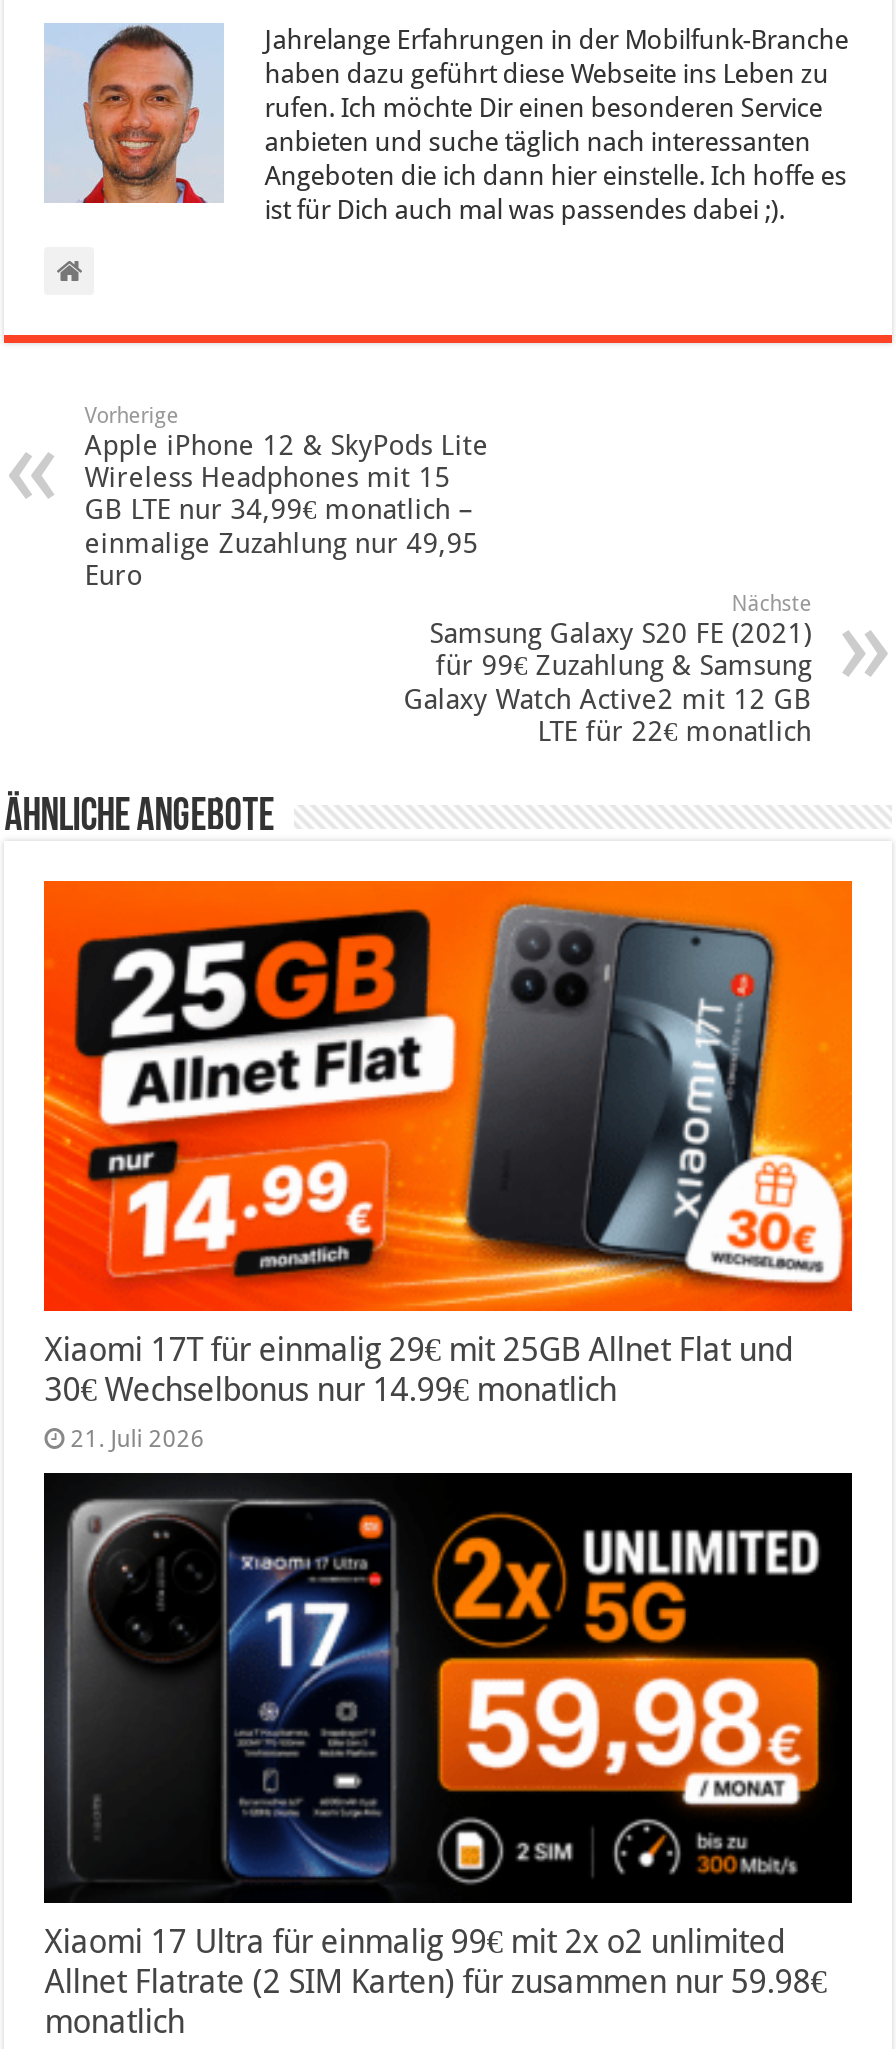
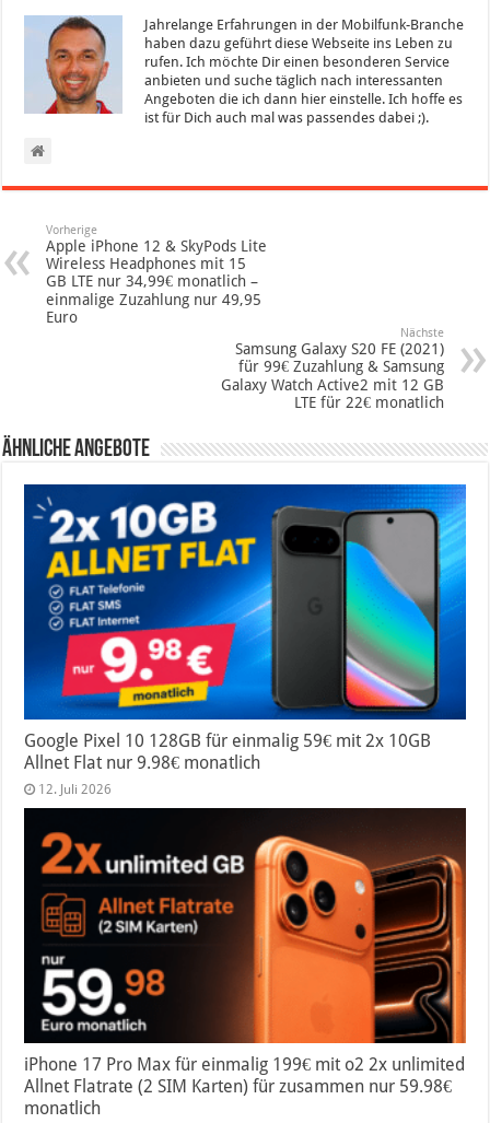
- [image]
- Xiaomi 17T für einmalig 29€ mit 25GB Allnet Flat und
- 30€ Wechselbonus nur 14.99€ monatlich
- 21. Juli 2026
+ [image]
+ Google Pixel 10 128GB für einmalig 59€ mit 2x 10GB
+ Allnet Flat nur 9.98€ monatlich
+ 12. Juli 2026

- [image]
- Xiaomi 17 Ultra für einmalig 99€ mit 2x o2 unlimited
+ [image]
+ iPhone 17 Pro Max für einmalig 199€ mit o2 2x unlimited
